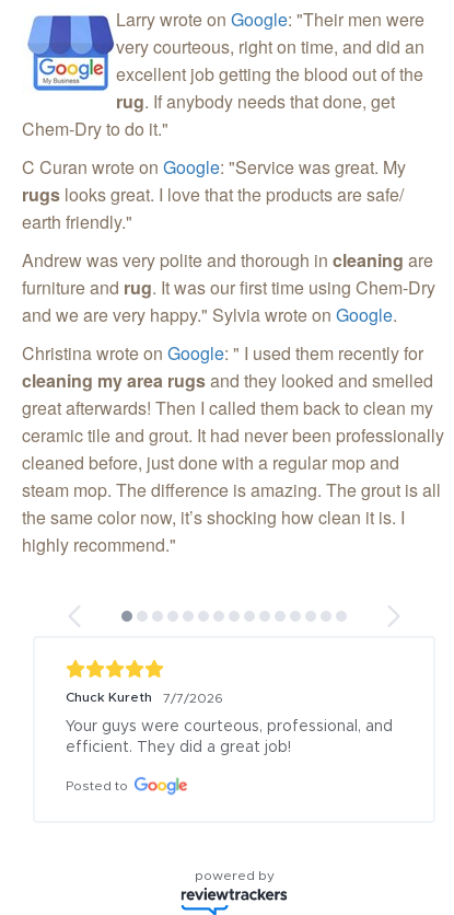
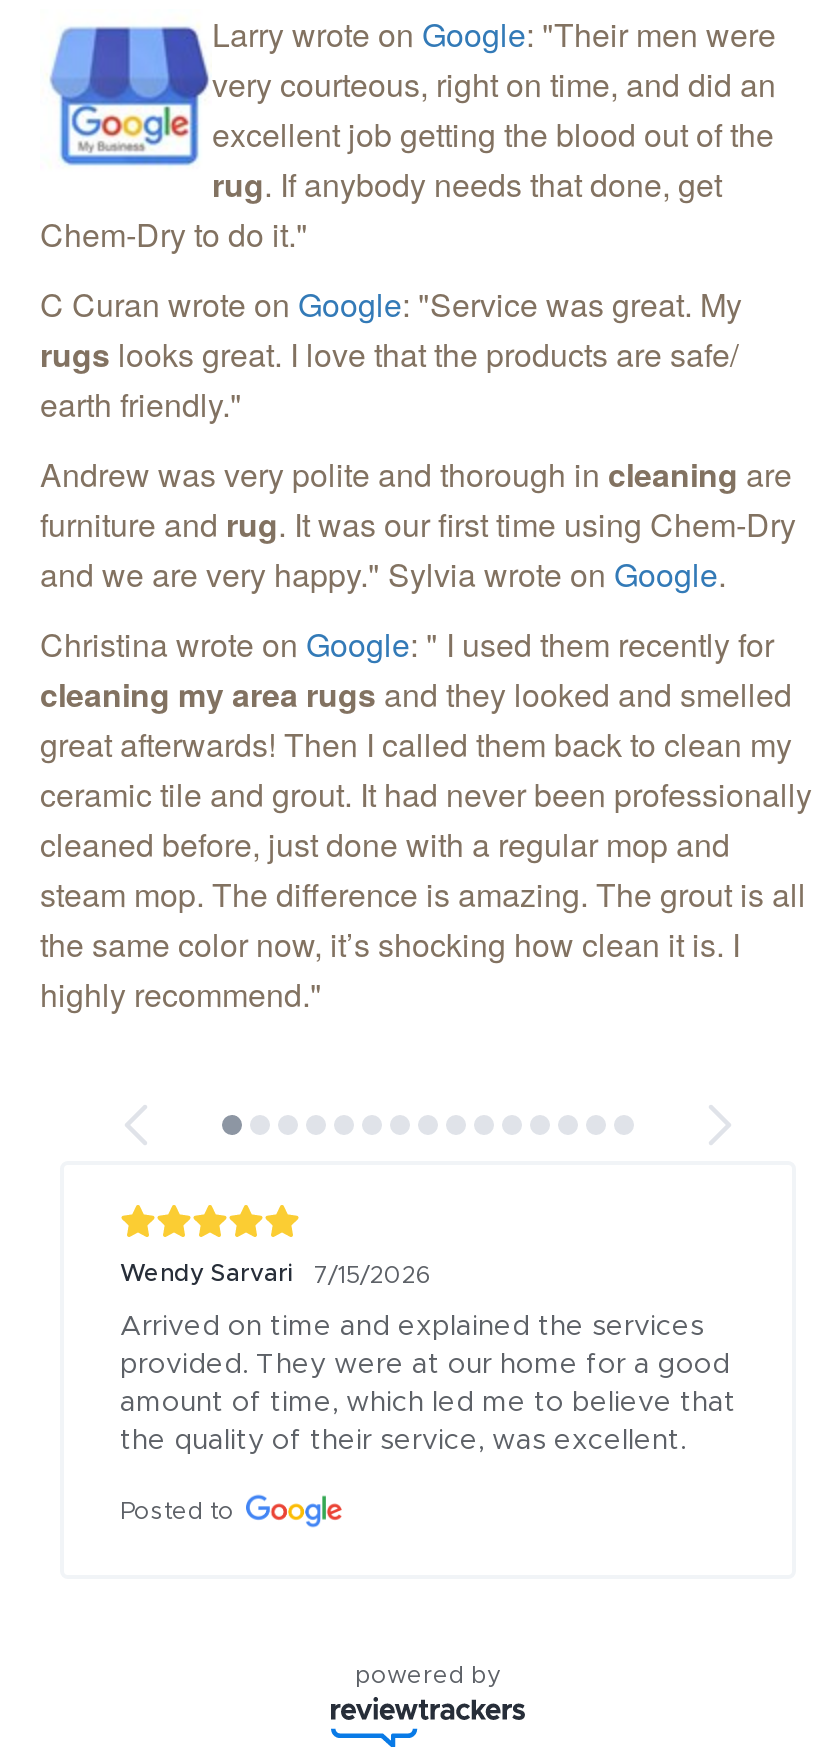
- Chuck Kureth
- 7/7/2026
+ Wendy Sarvari
+ 7/15/2026

- Your guys were courteous, professional, and
- efficient. They did a great job!
+ Arrived on time and explained the services
+ provided. They were at our home for a good
+ amount of time, which led me to believe that
+ the quality of their service, was excellent.
